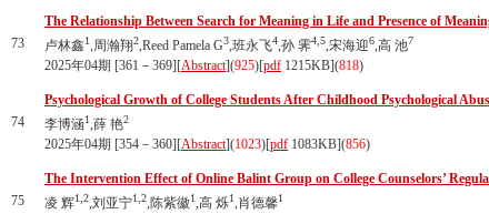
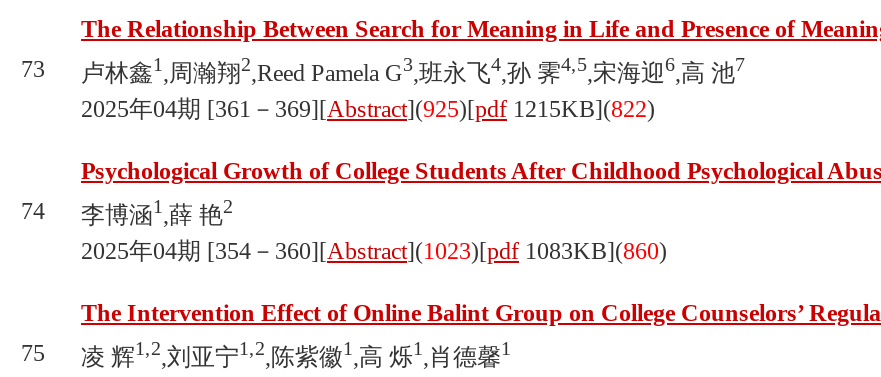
- 2025年04期 [361－369][Abstract](925)[pdf 1215KB](818)
+ 2025年04期 [361－369][Abstract](925)[pdf 1215KB](822)

- 2025年04期 [354－360][Abstract](1023)[pdf 1083KB](856)
+ 2025年04期 [354－360][Abstract](1023)[pdf 1083KB](860)
